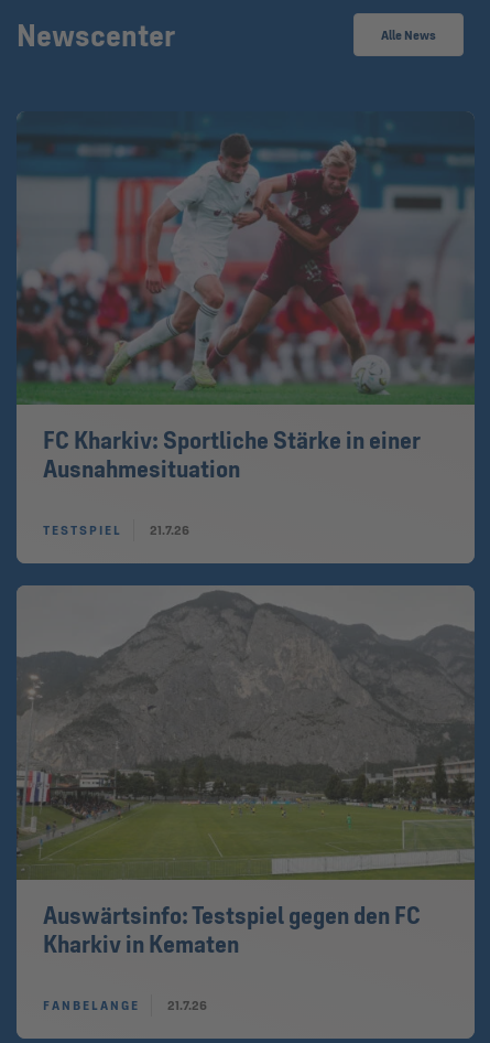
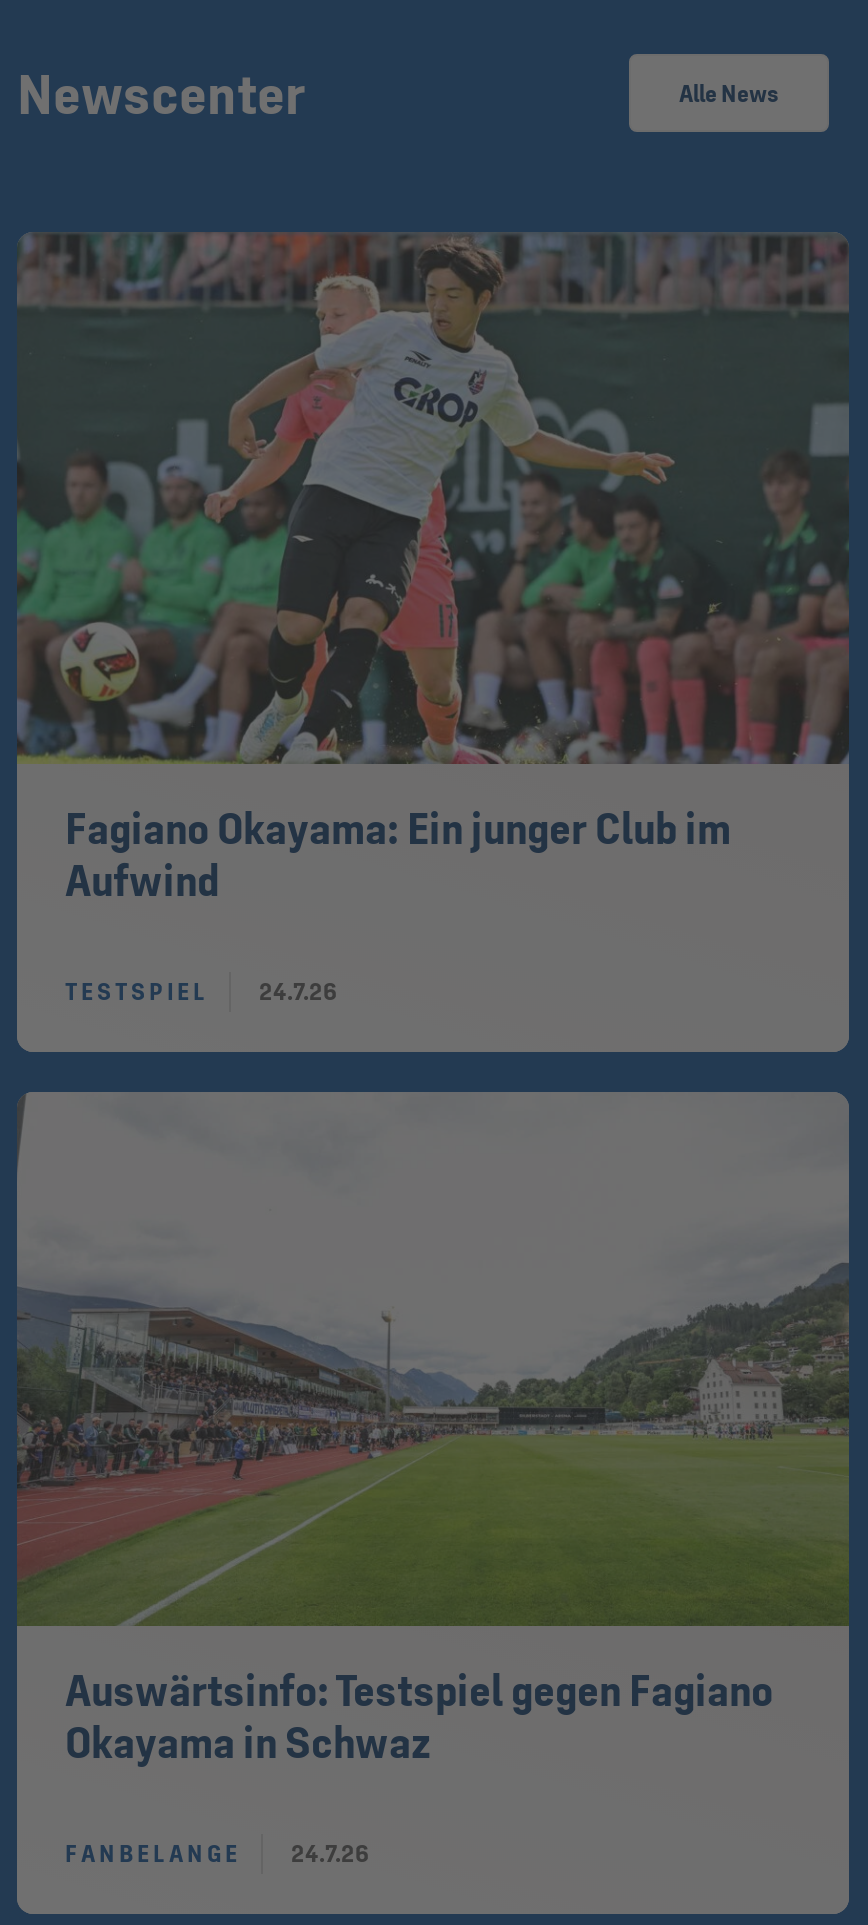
- [image]
- FC Kharkiv: Sportliche Stärke in einer
- Ausnahmesituation
+ [image]
+ Fagiano Okayama: Ein junger Club im
+ Aufwind

- TESTSPIEL 21.7.26
+ TESTSPIEL 24.7.26

- [image]
- Auswärtsinfo: Testspiel gegen den FC
- Kharkiv in Kematen
+ [image]
+ Auswärtsinfo: Testspiel gegen Fagiano
+ Okayama in Schwaz

- FANBELANGE 21.7.26
+ FANBELANGE 24.7.26
